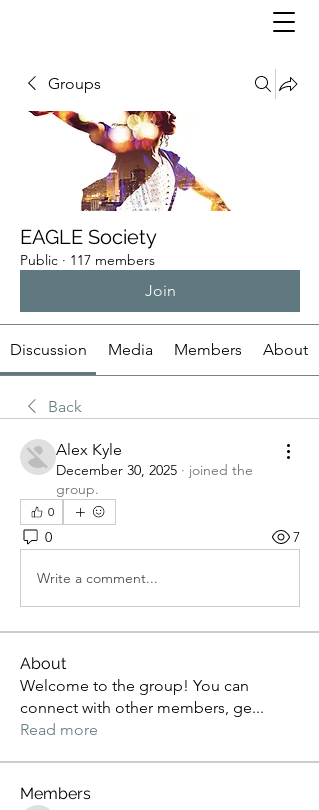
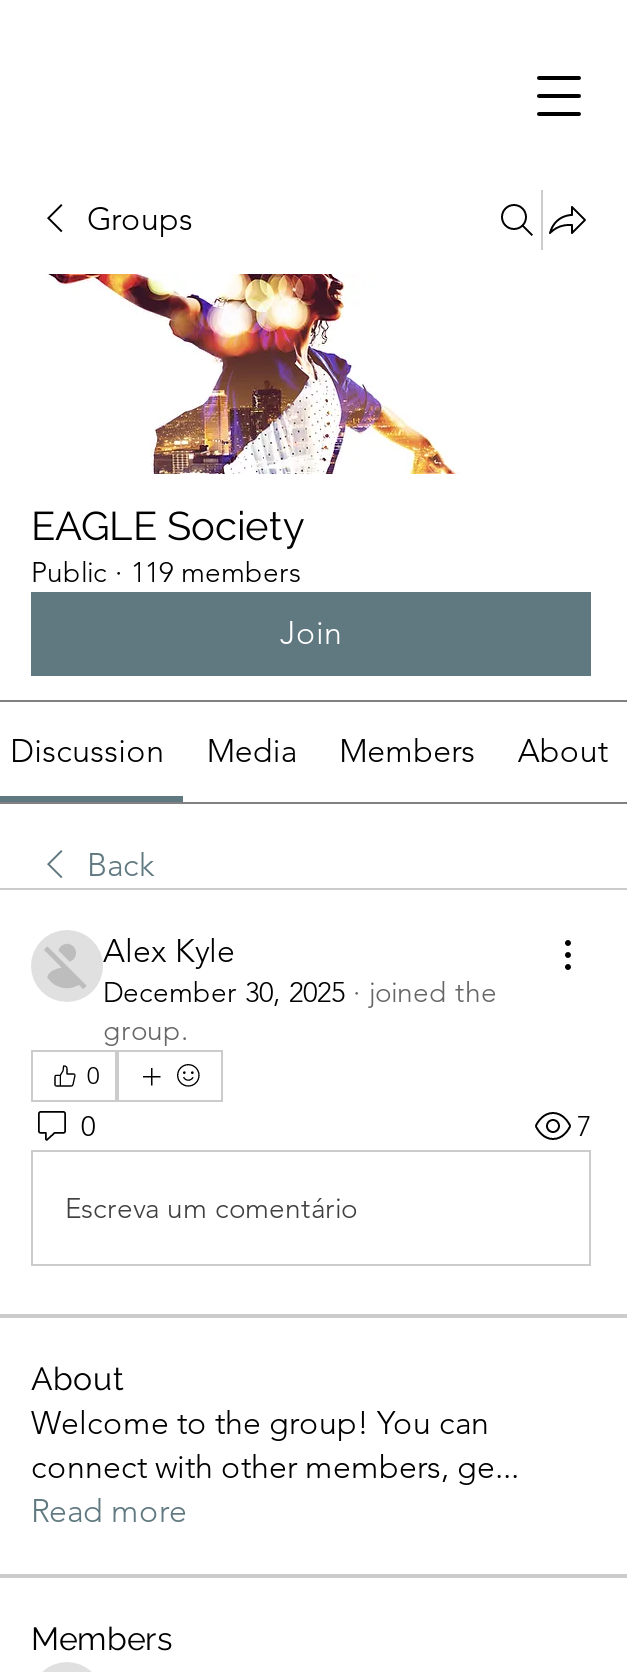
- Public · 117 members
+ Public · 119 members

- Write a comment...
+ Escreva um comentário
